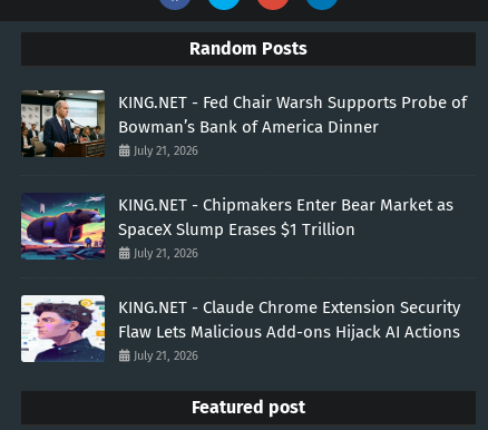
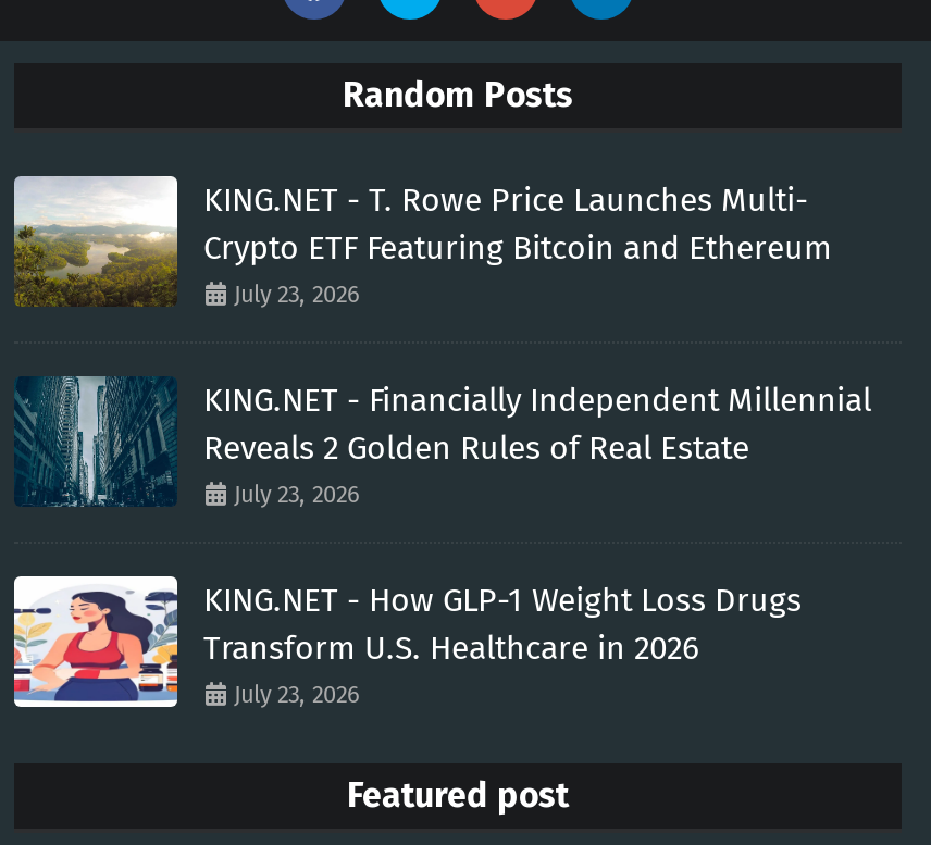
- [image]
- KING.NET - Fed Chair Warsh Supports Probe of
- Bowman’s Bank of America Dinner
- July 21, 2026
+ [image]
+ KING.NET - T. Rowe Price Launches Multi-
+ Crypto ETF Featuring Bitcoin and Ethereum
+ July 23, 2026

- [image]
- KING.NET - Chipmakers Enter Bear Market as
- SpaceX Slump Erases $1 Trillion
- July 21, 2026
+ [image]
+ KING.NET - Financially Independent Millennial
+ Reveals 2 Golden Rules of Real Estate
+ July 23, 2026

- [image]
- KING.NET - Claude Chrome Extension Security
- Flaw Lets Malicious Add-ons Hijack AI Actions
- July 21, 2026
+ [image]
+ KING.NET - How GLP-1 Weight Loss Drugs
+ Transform U.S. Healthcare in 2026
+ July 23, 2026
